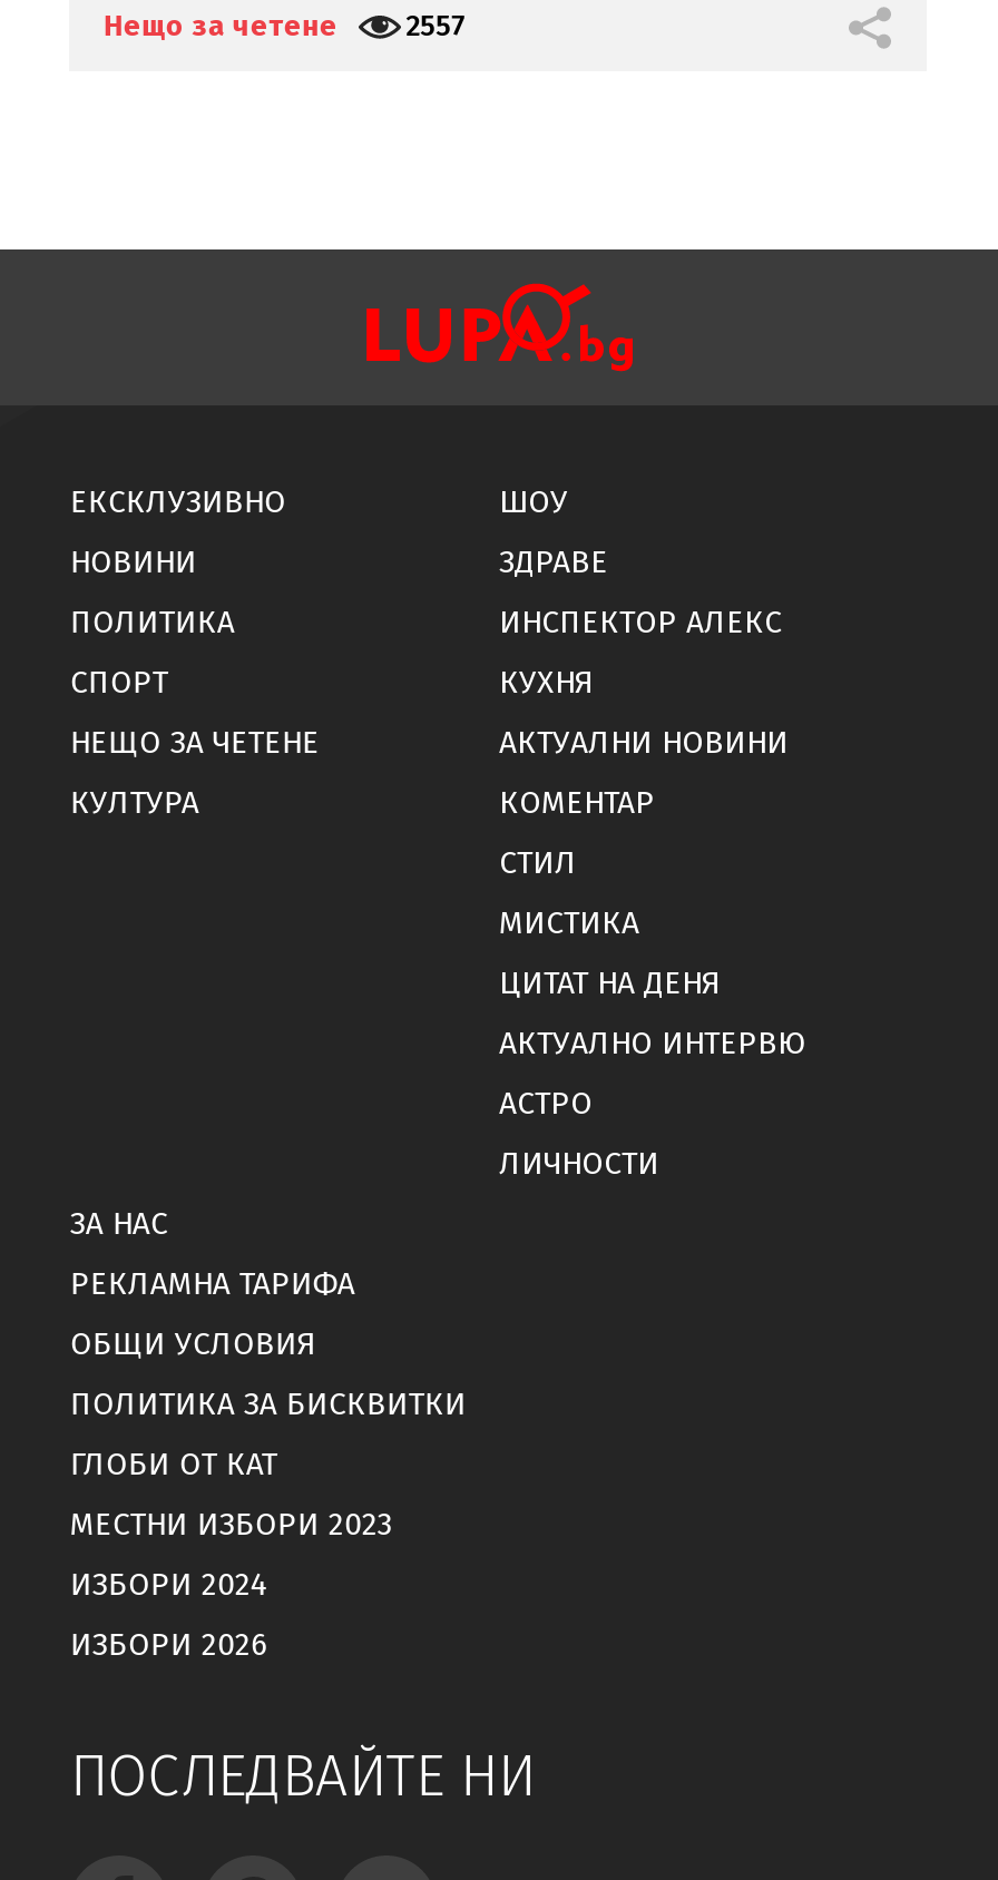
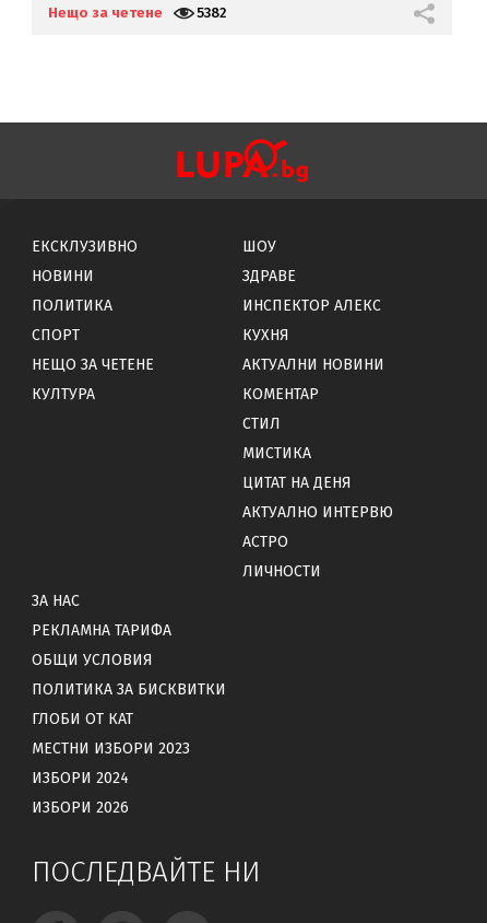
- 2557
+ 5382
